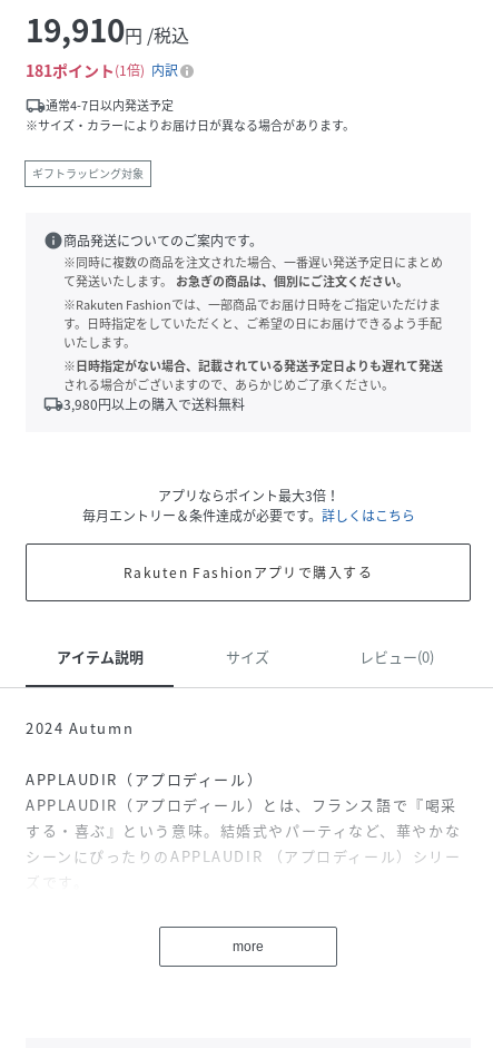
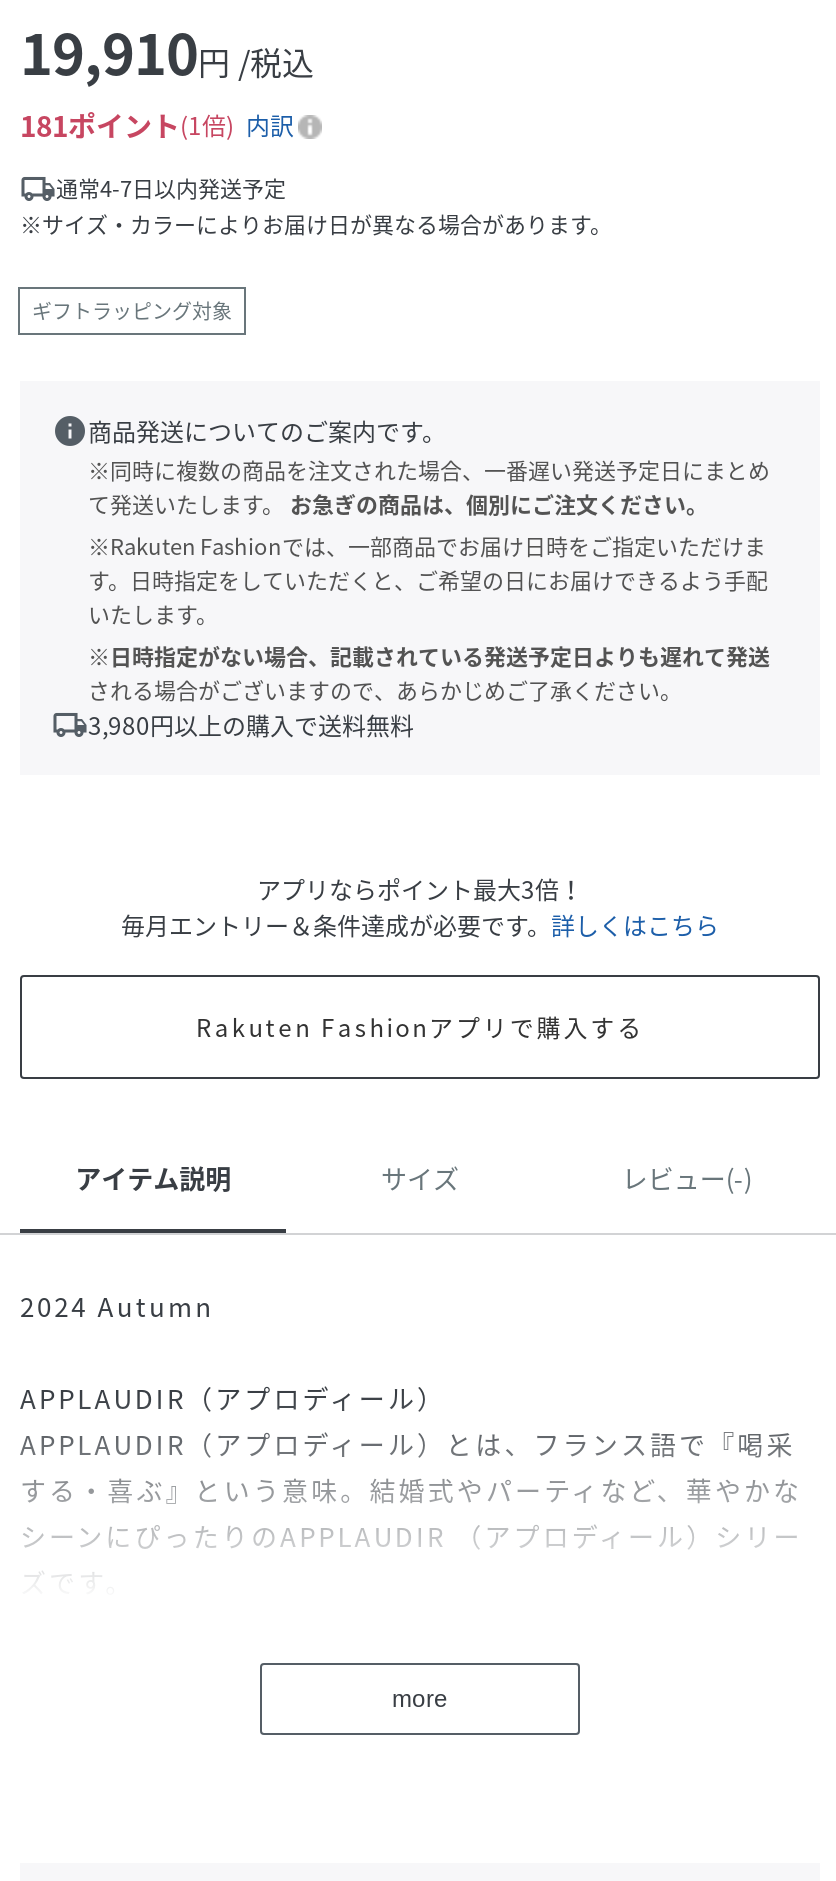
- レビュー(0)
+ レビュー(-)
